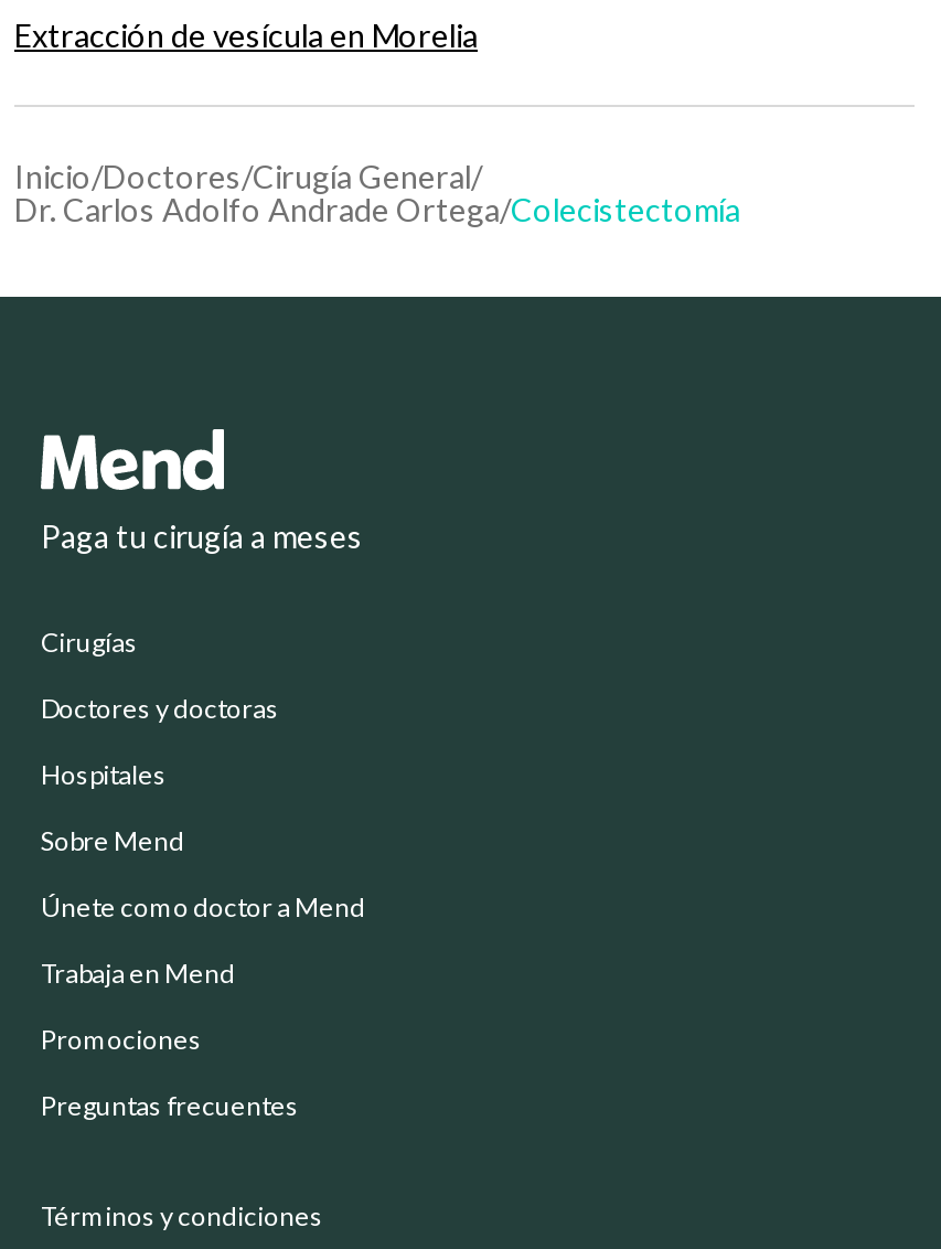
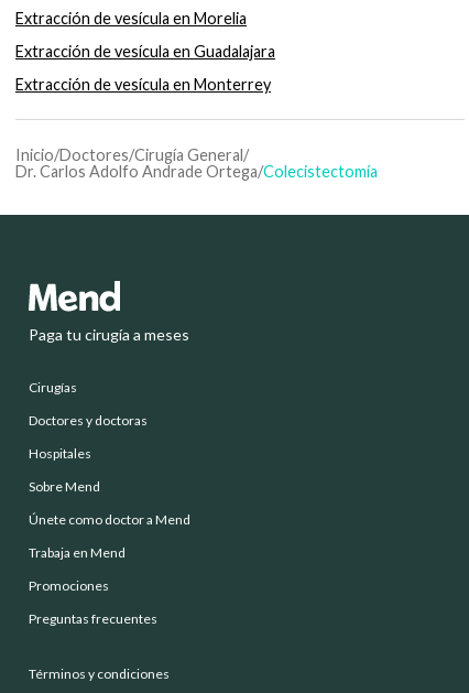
+ Extracción de vesícula en Guadalajara
+ Extracción de vesícula en Monterrey
